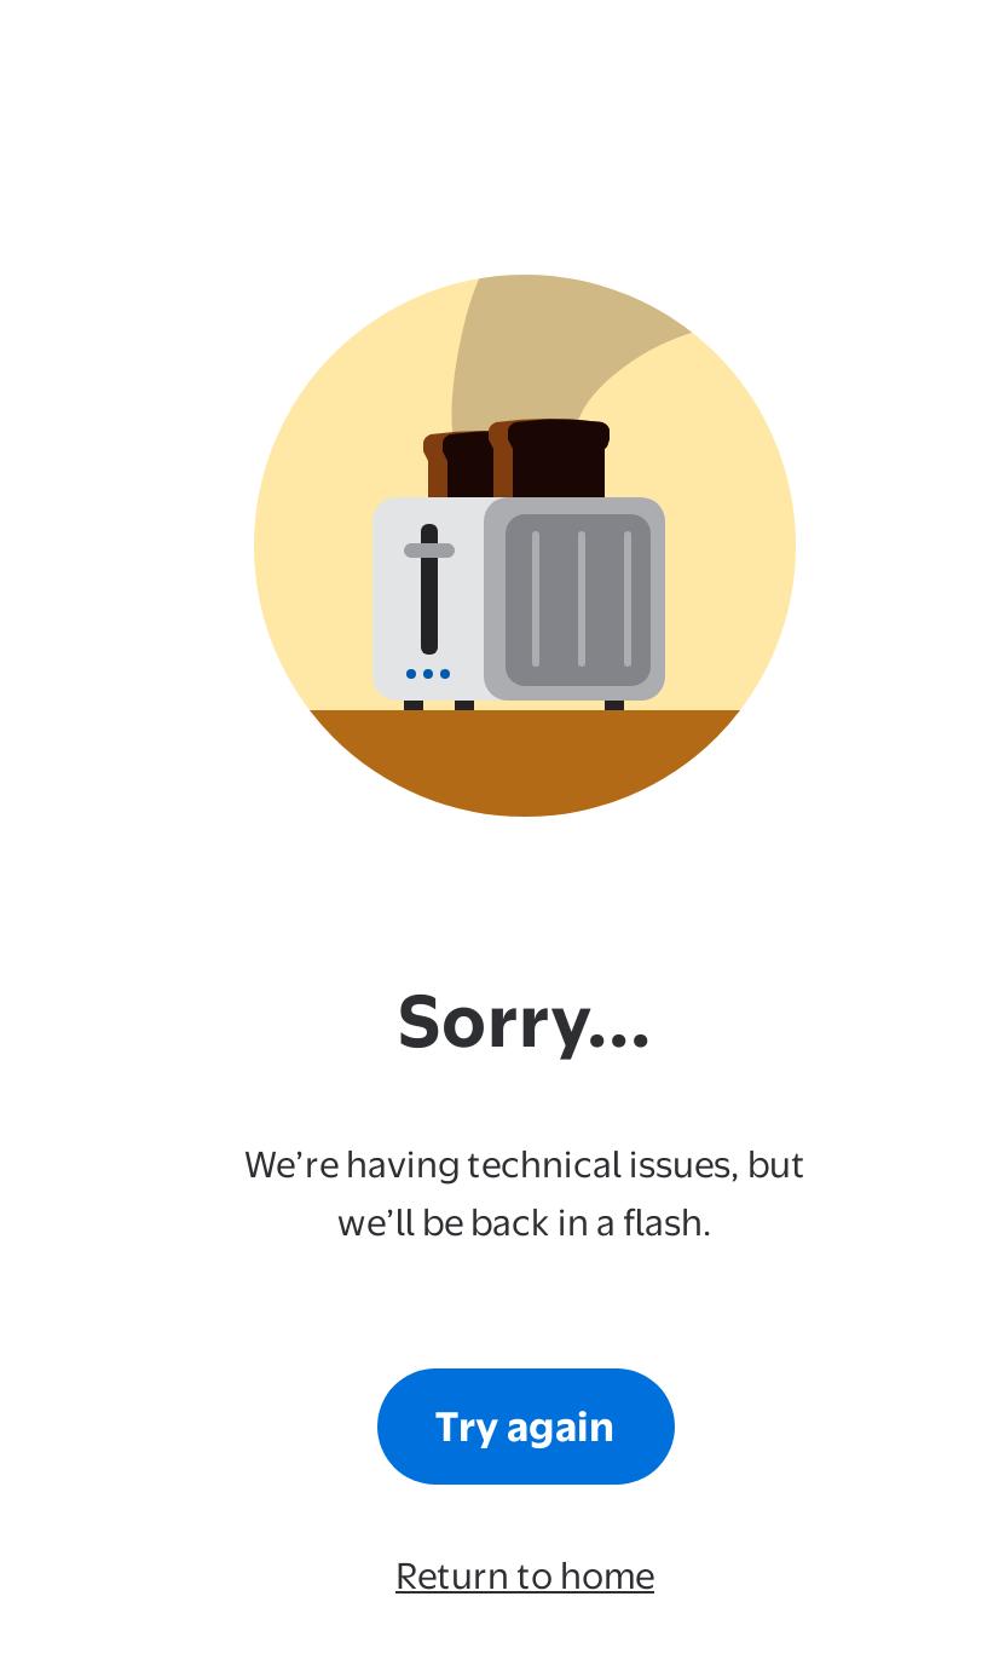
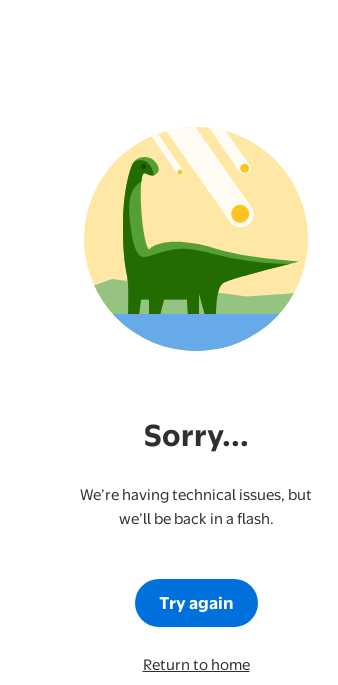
- [image]
+ [image]
